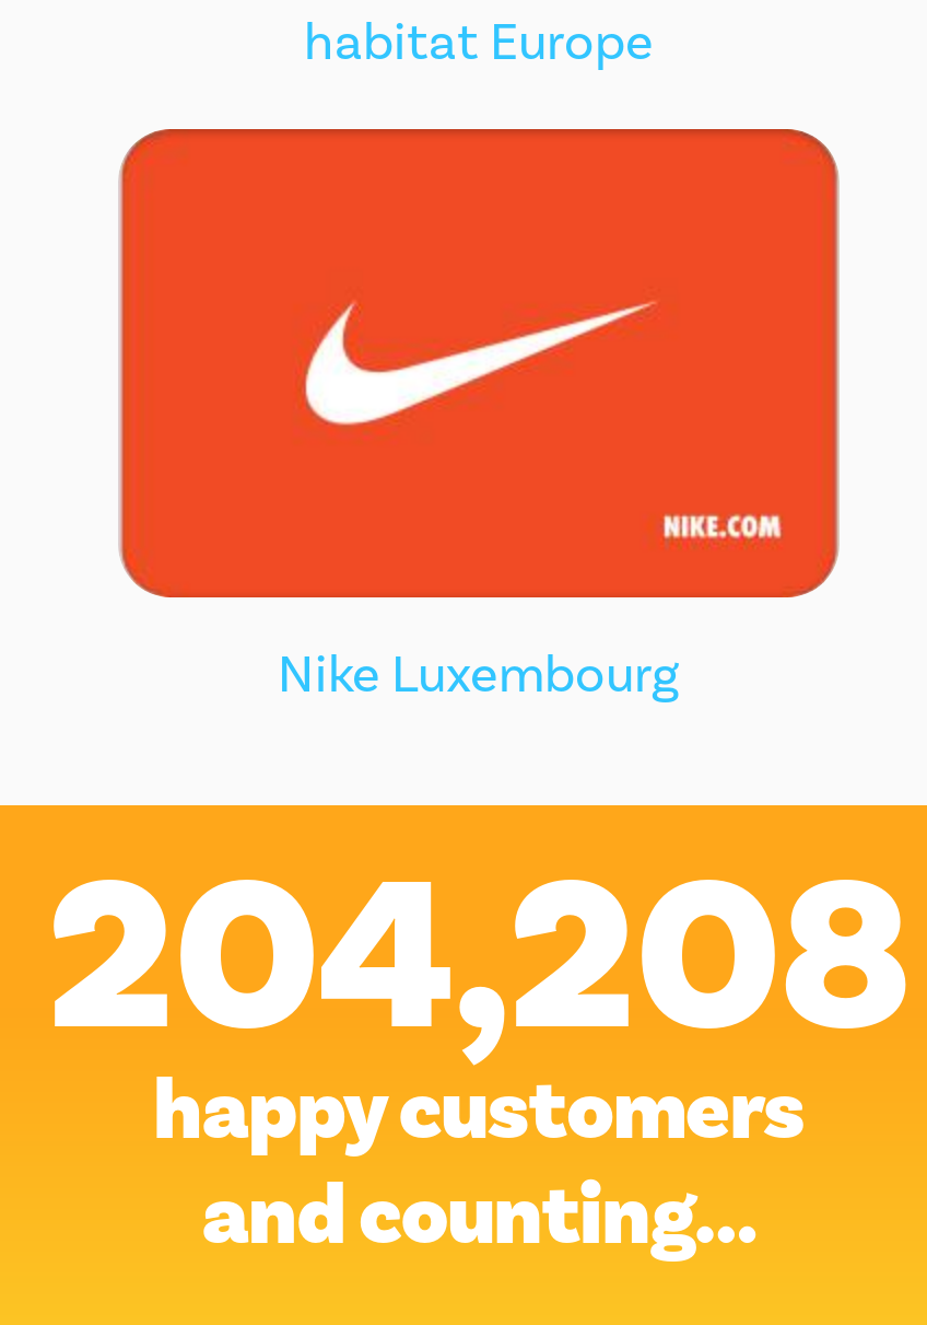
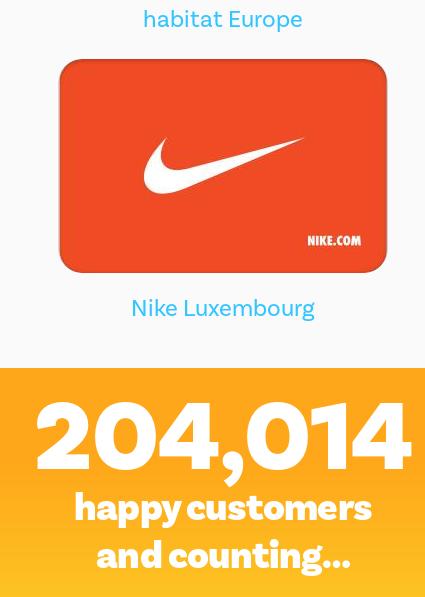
- 204,208
+ 204,014
